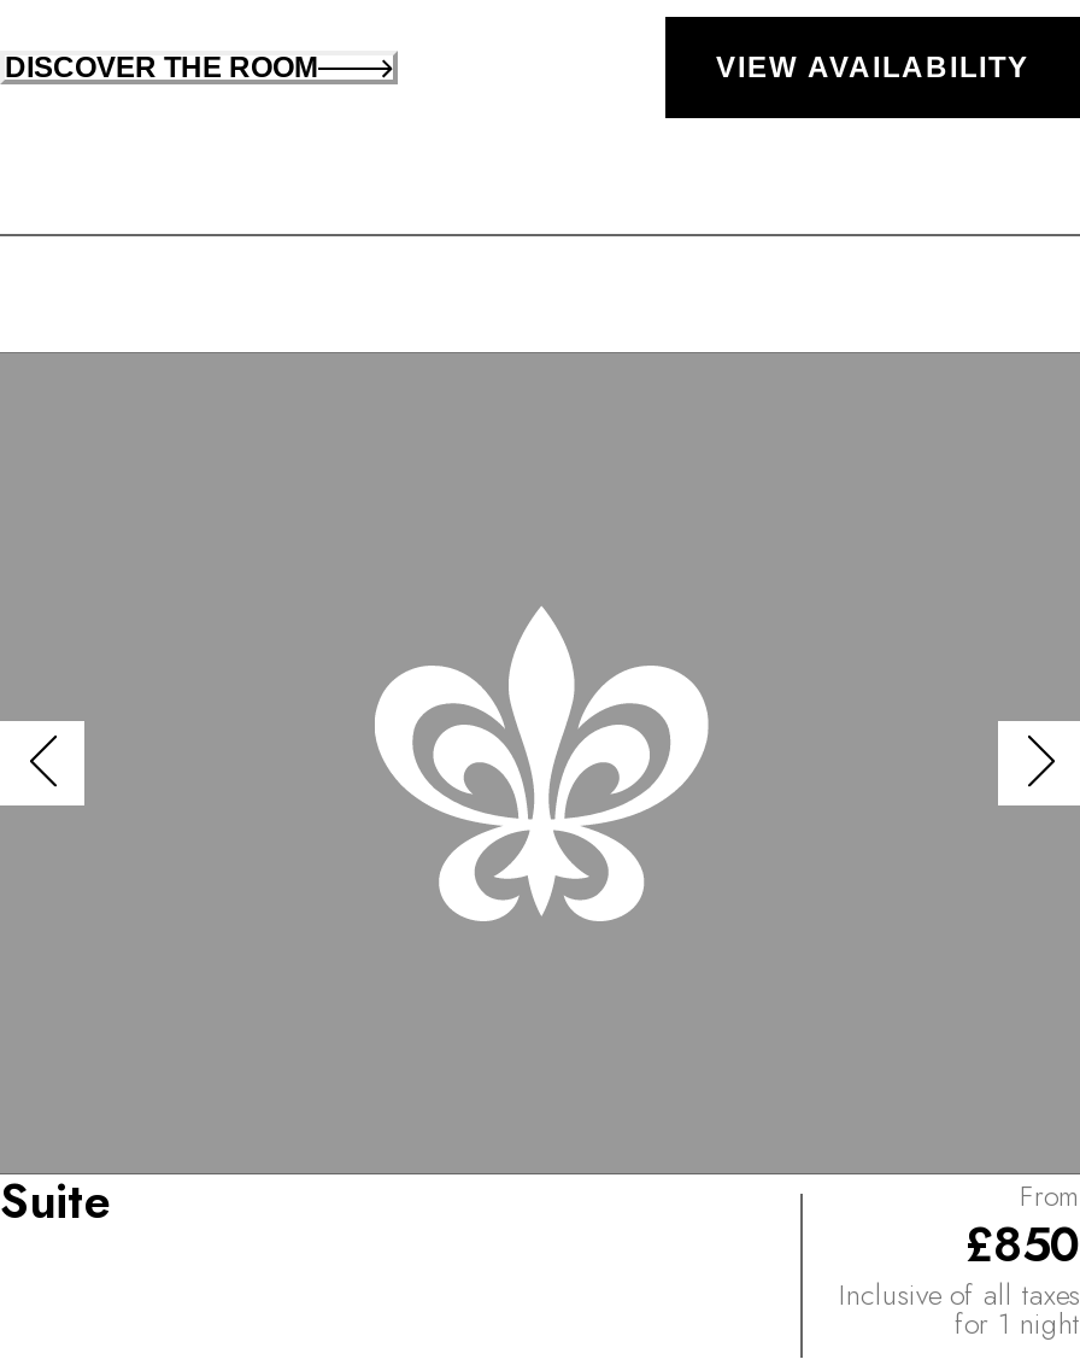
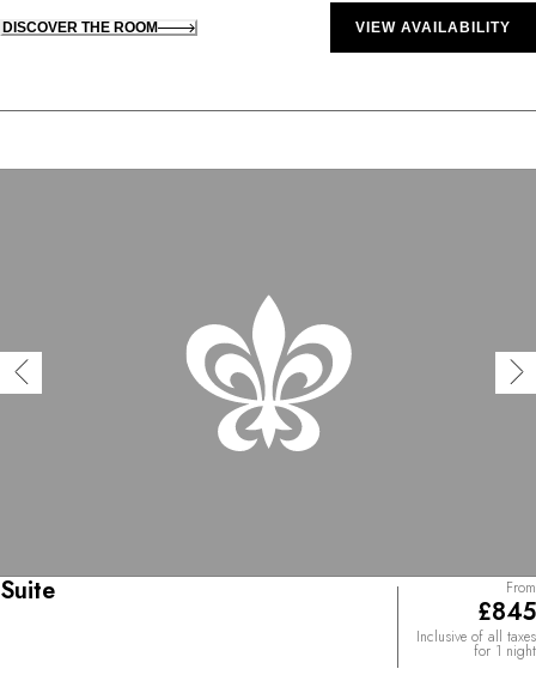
- £850
+ £845
